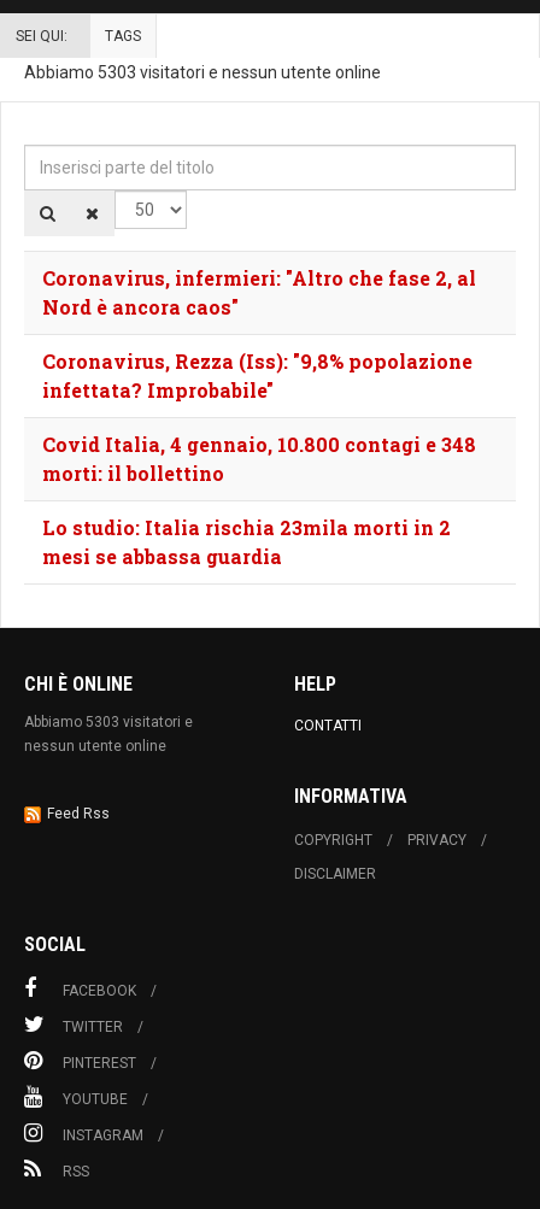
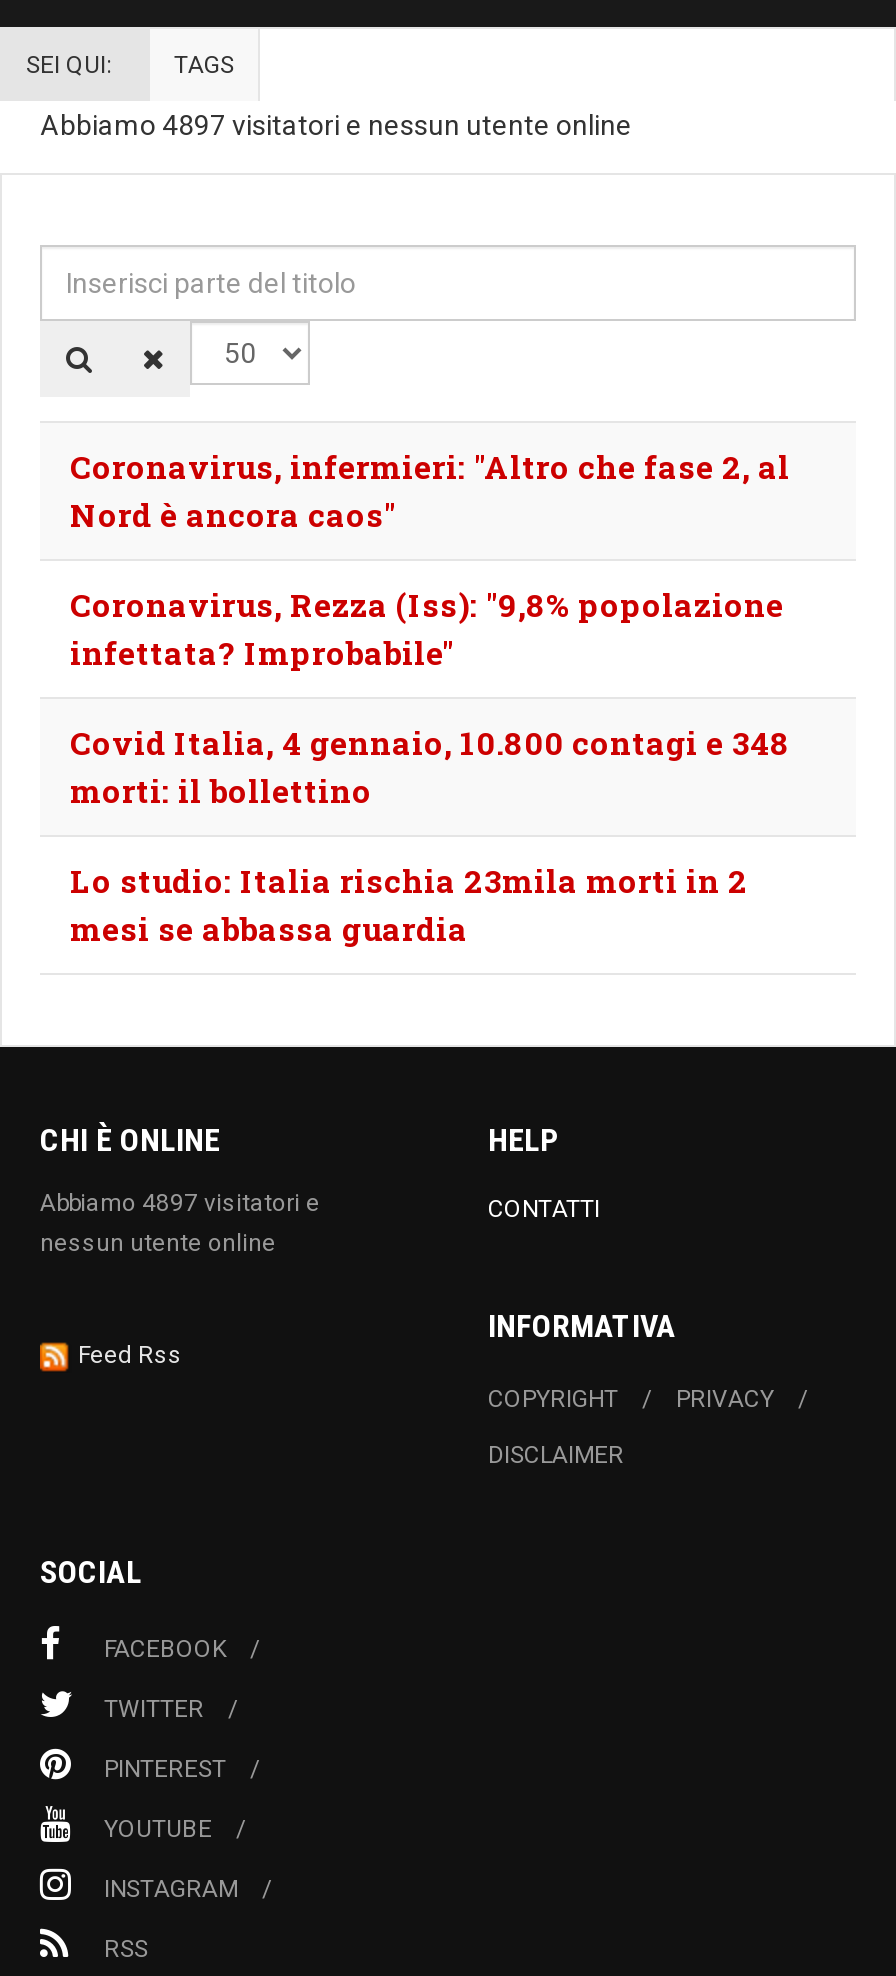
- Abbiamo 5303 visitatori e nessun utente online
+ Abbiamo 4897 visitatori e nessun utente online

- Abbiamo 5303 visitatori e
+ Abbiamo 4897 visitatori e
